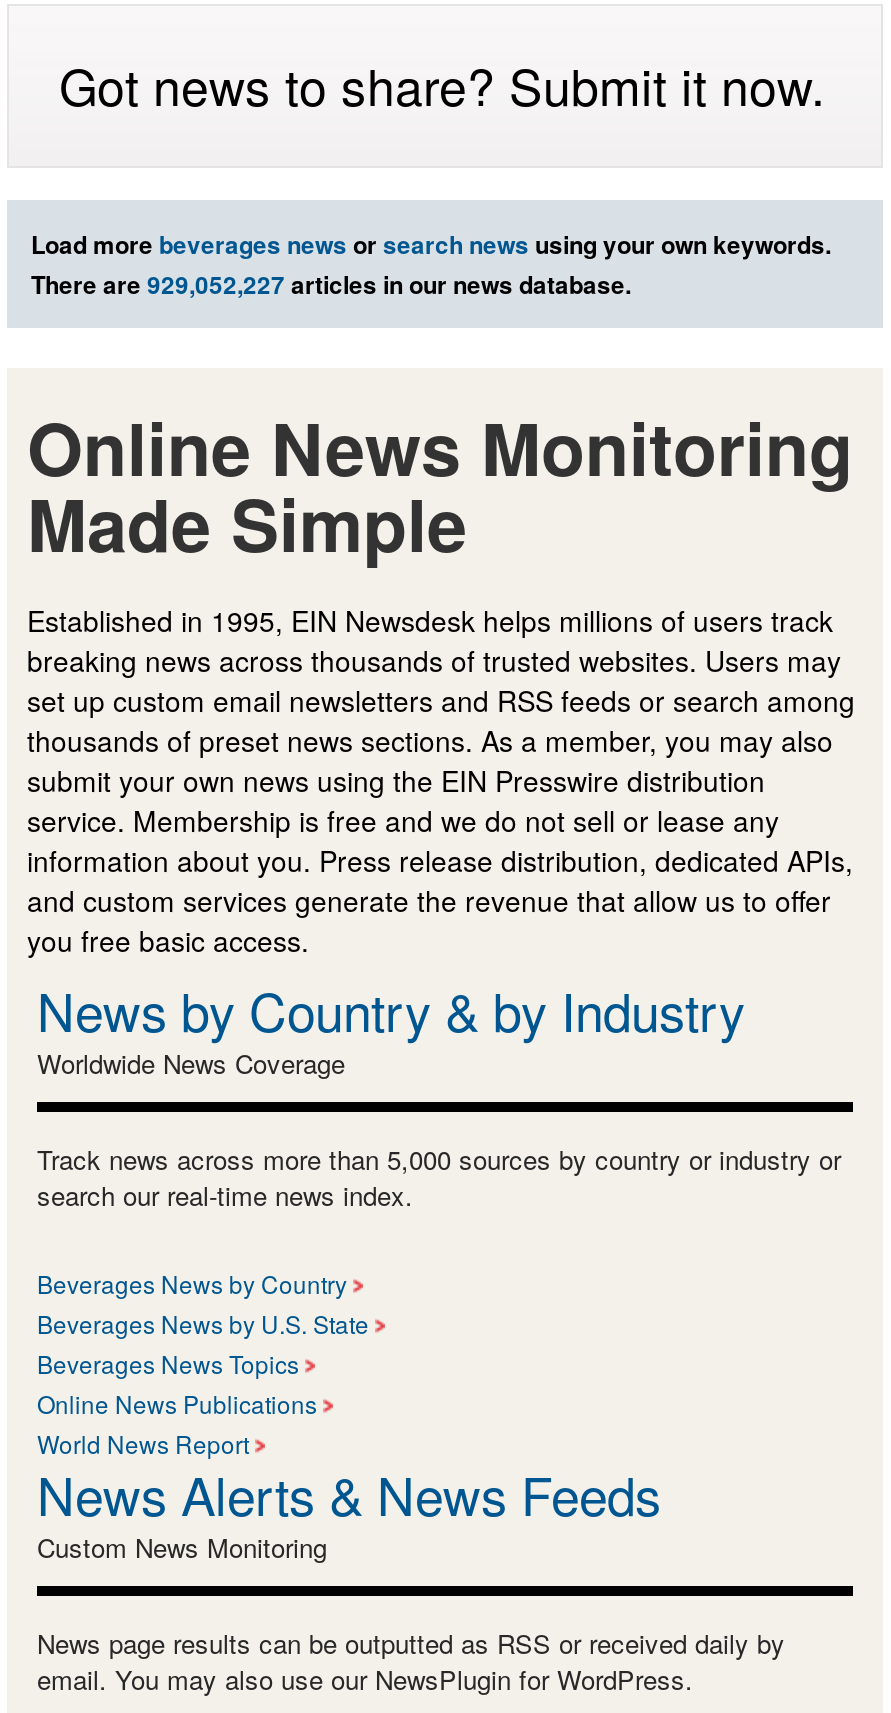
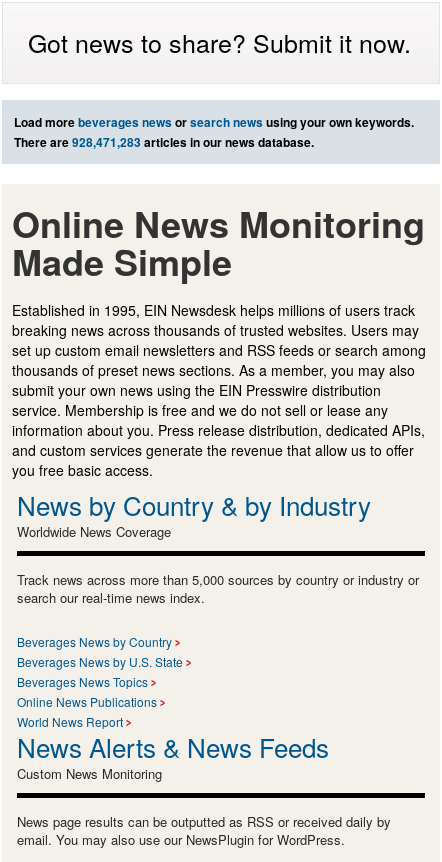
- There are 929,052,227 articles in our news database.
+ There are 928,471,283 articles in our news database.
